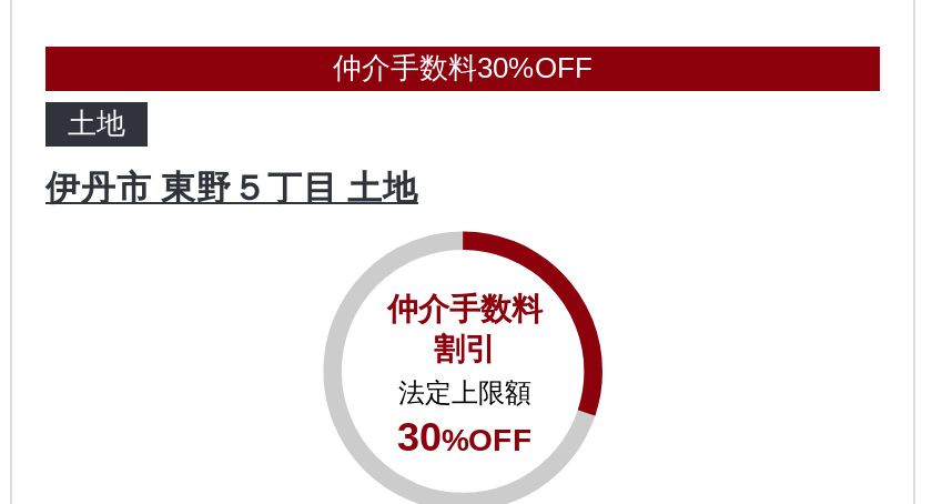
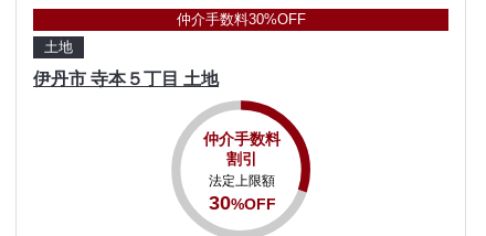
- 伊丹市 東野５丁目 土地
+ 伊丹市 寺本５丁目 土地
